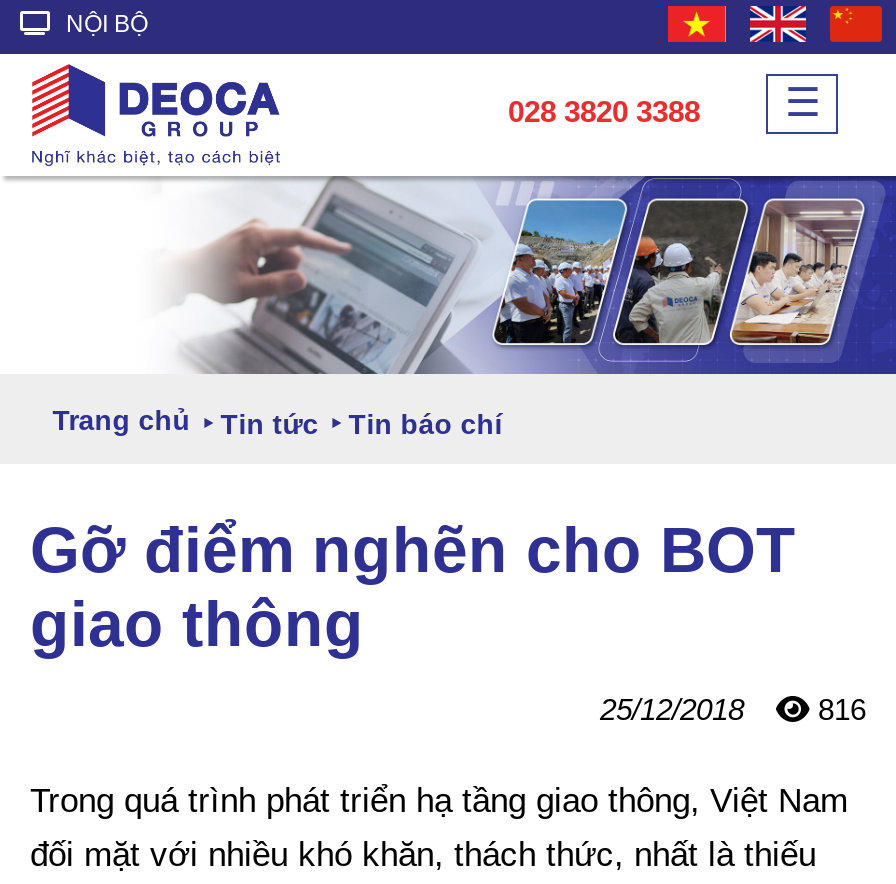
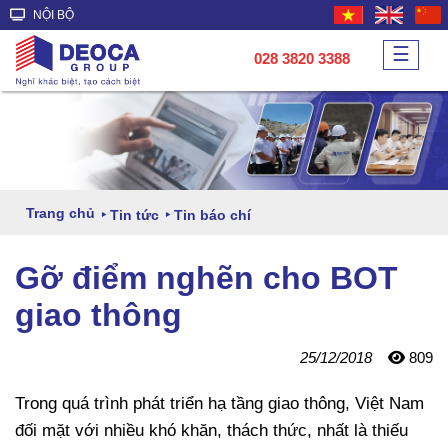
- 25/12/2018 816
+ 25/12/2018 809
